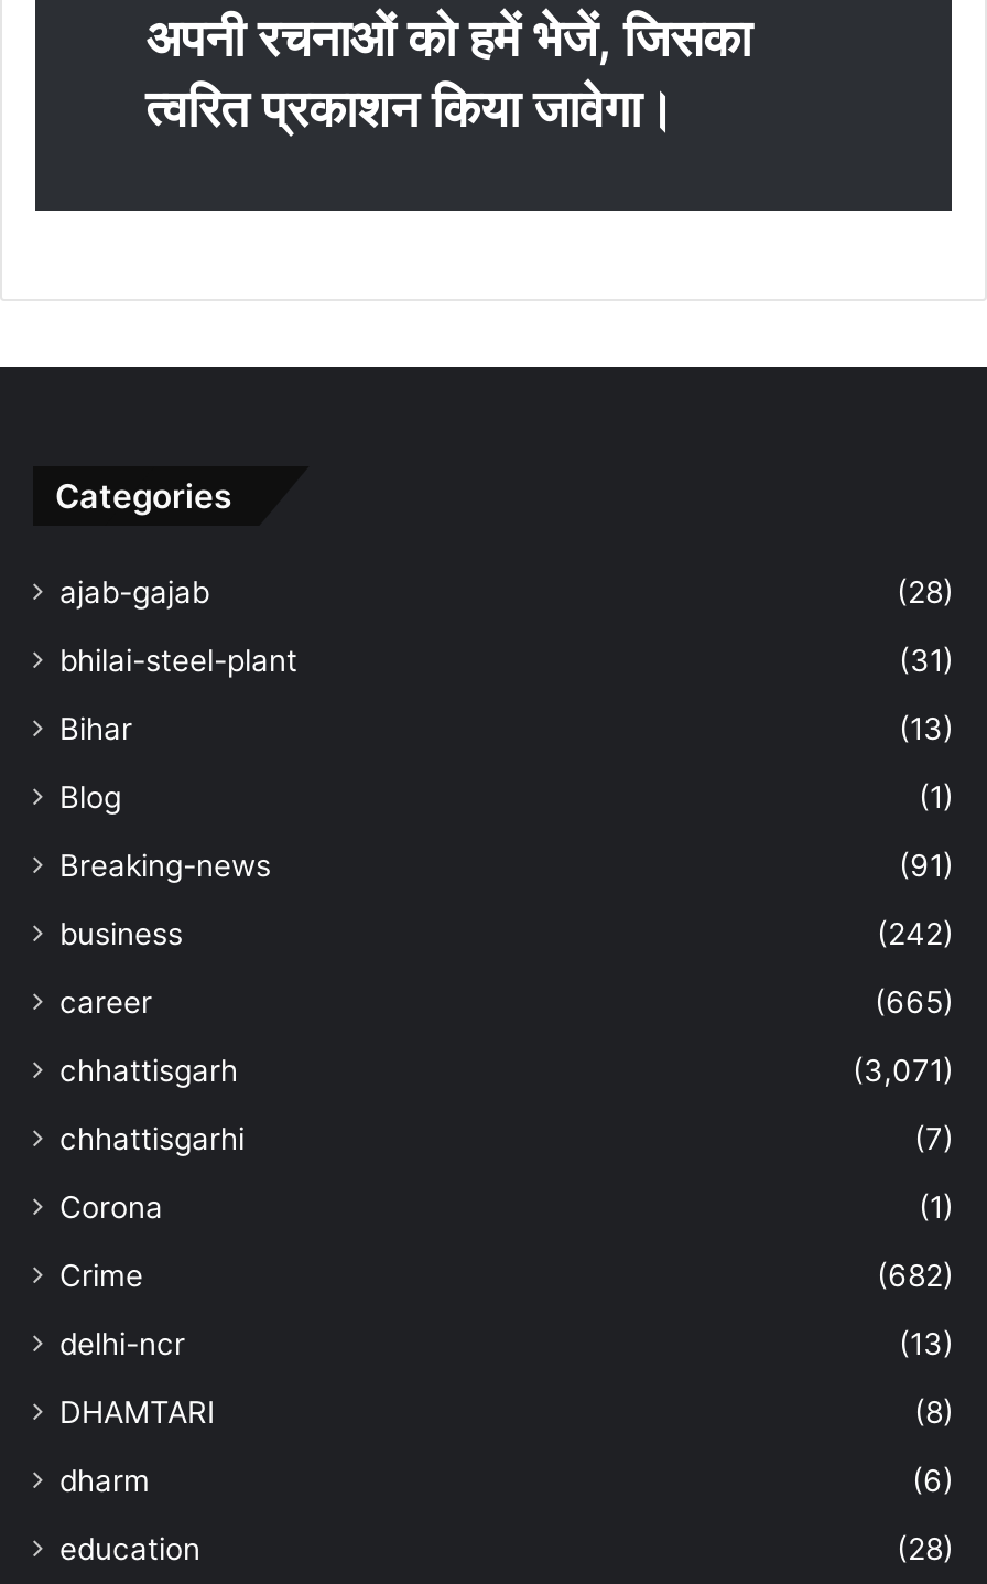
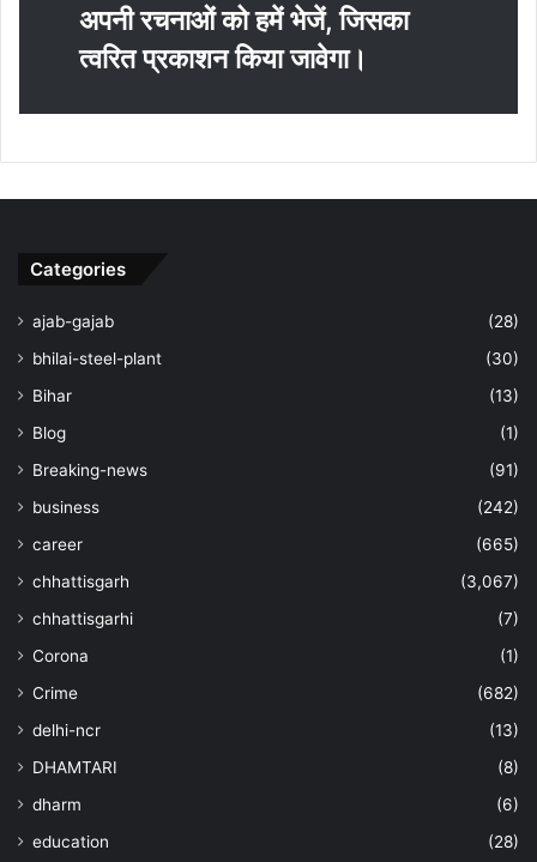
- (31)
+ (30)

- (3,071)
+ (3,067)
